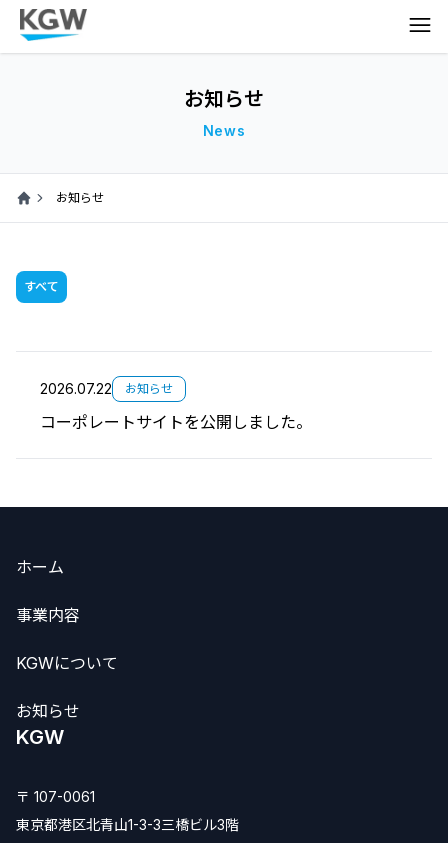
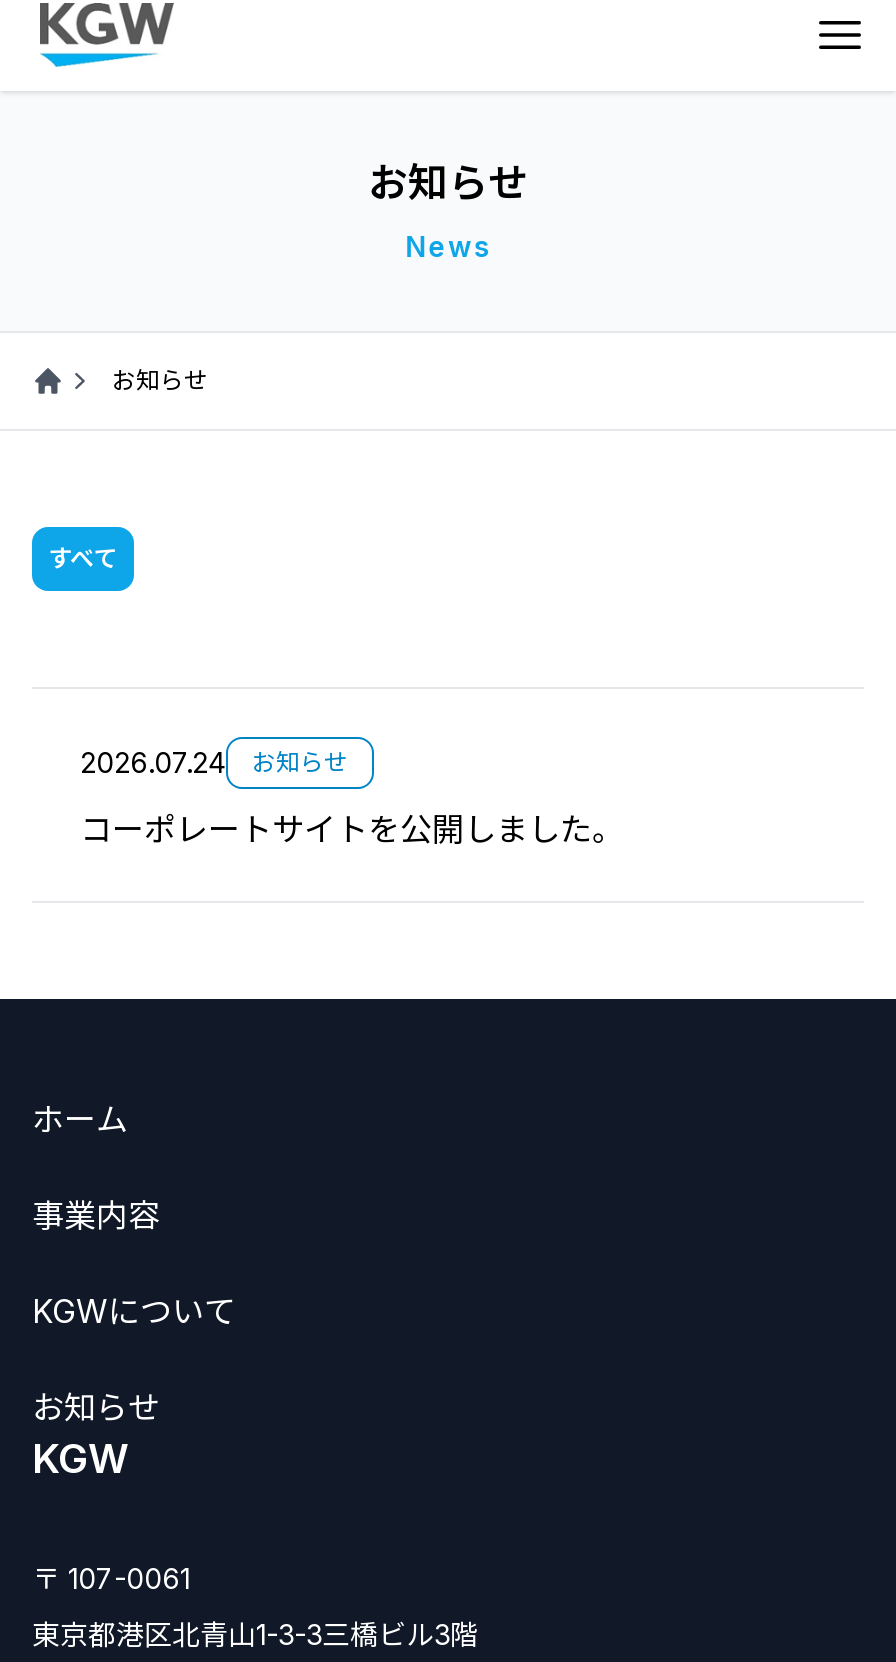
- 2026.07.22 お知らせ
+ 2026.07.24 お知らせ
